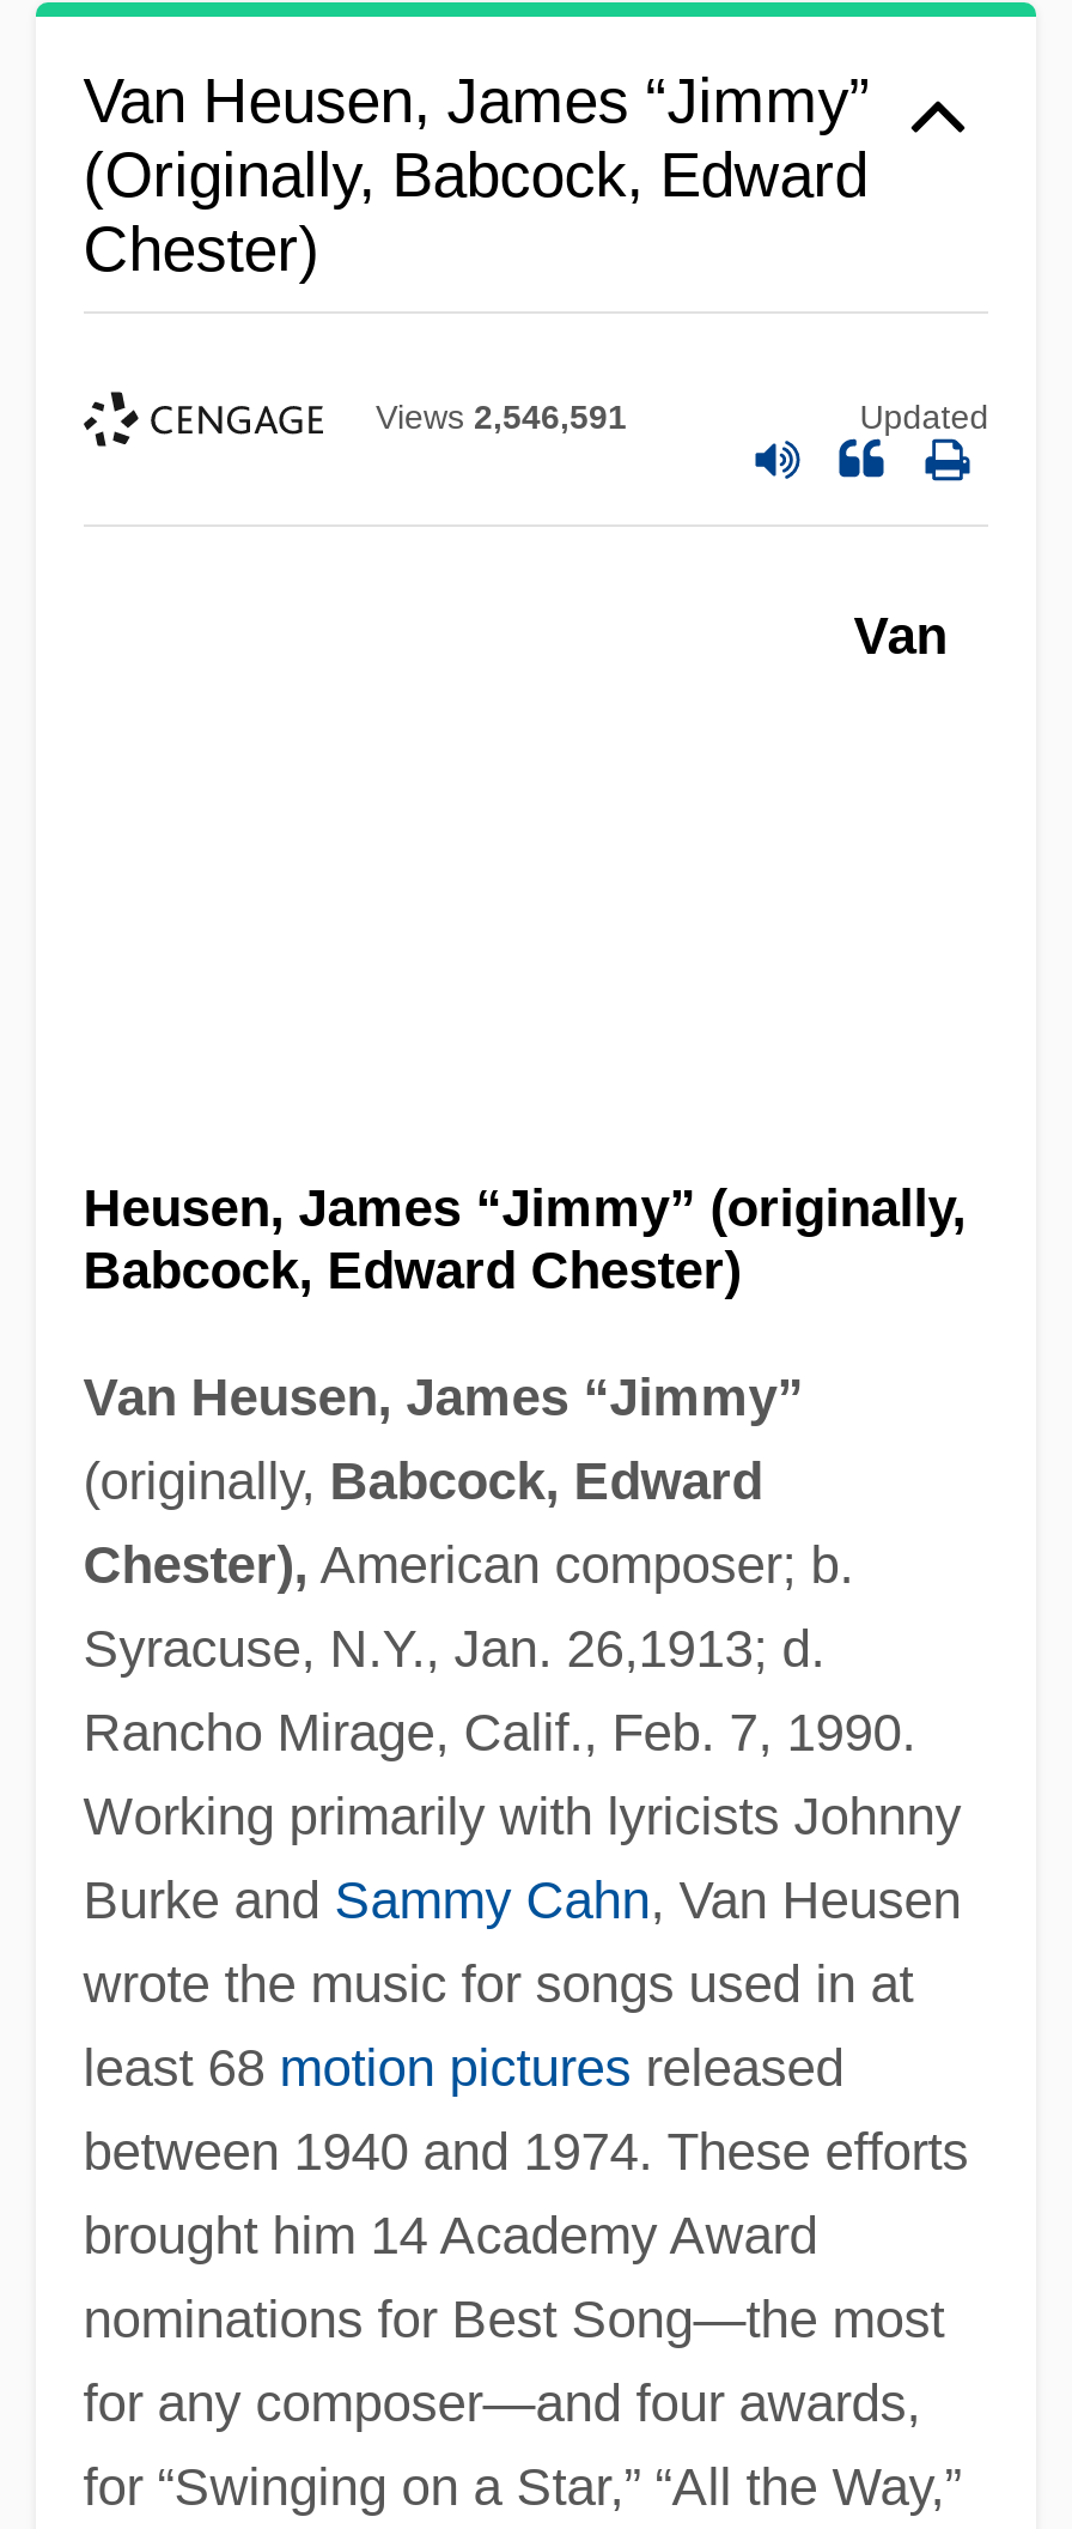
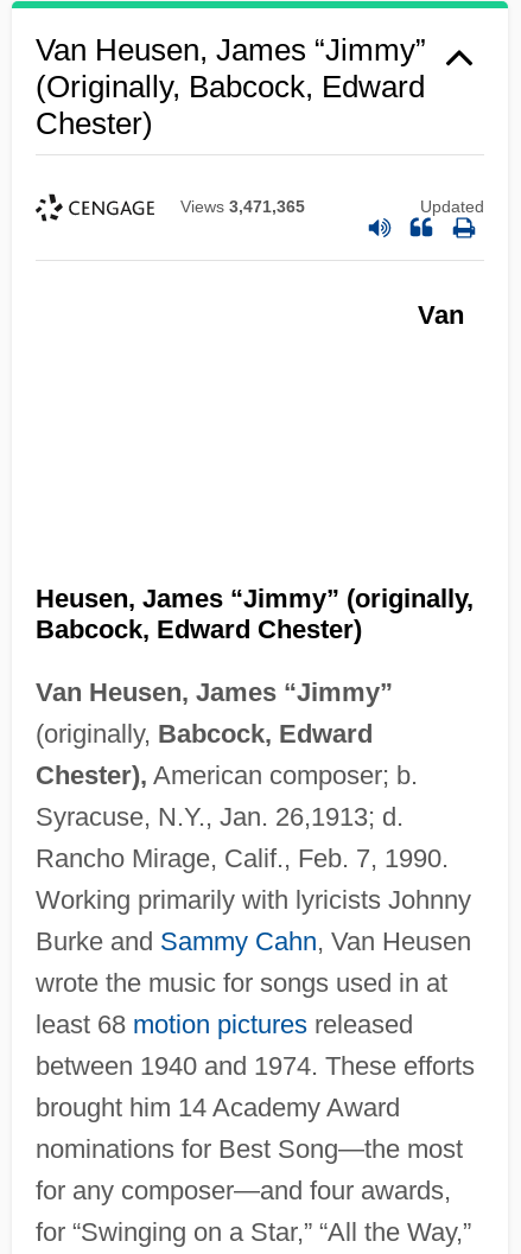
- Views 2,546,591
+ Views 3,471,365
